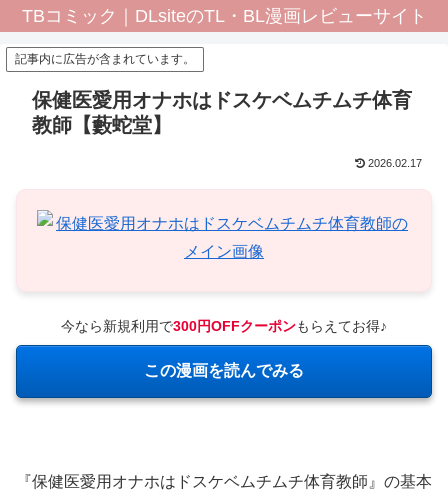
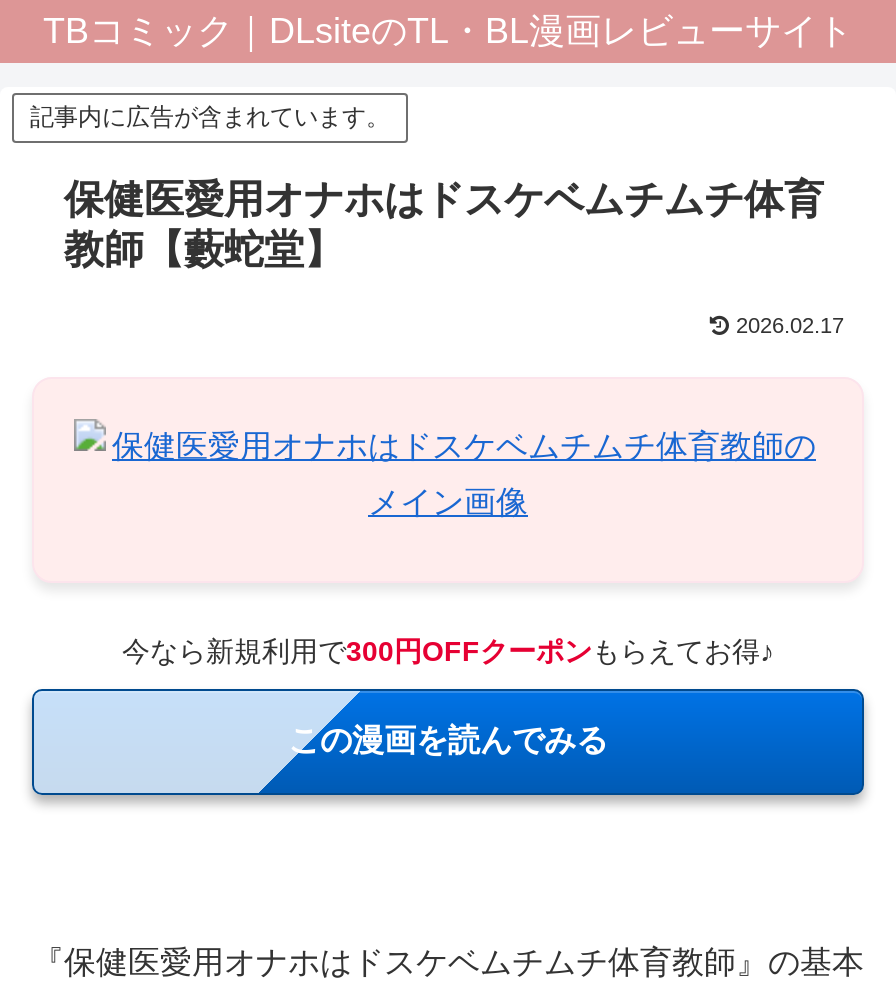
- [image]
+ [image]
